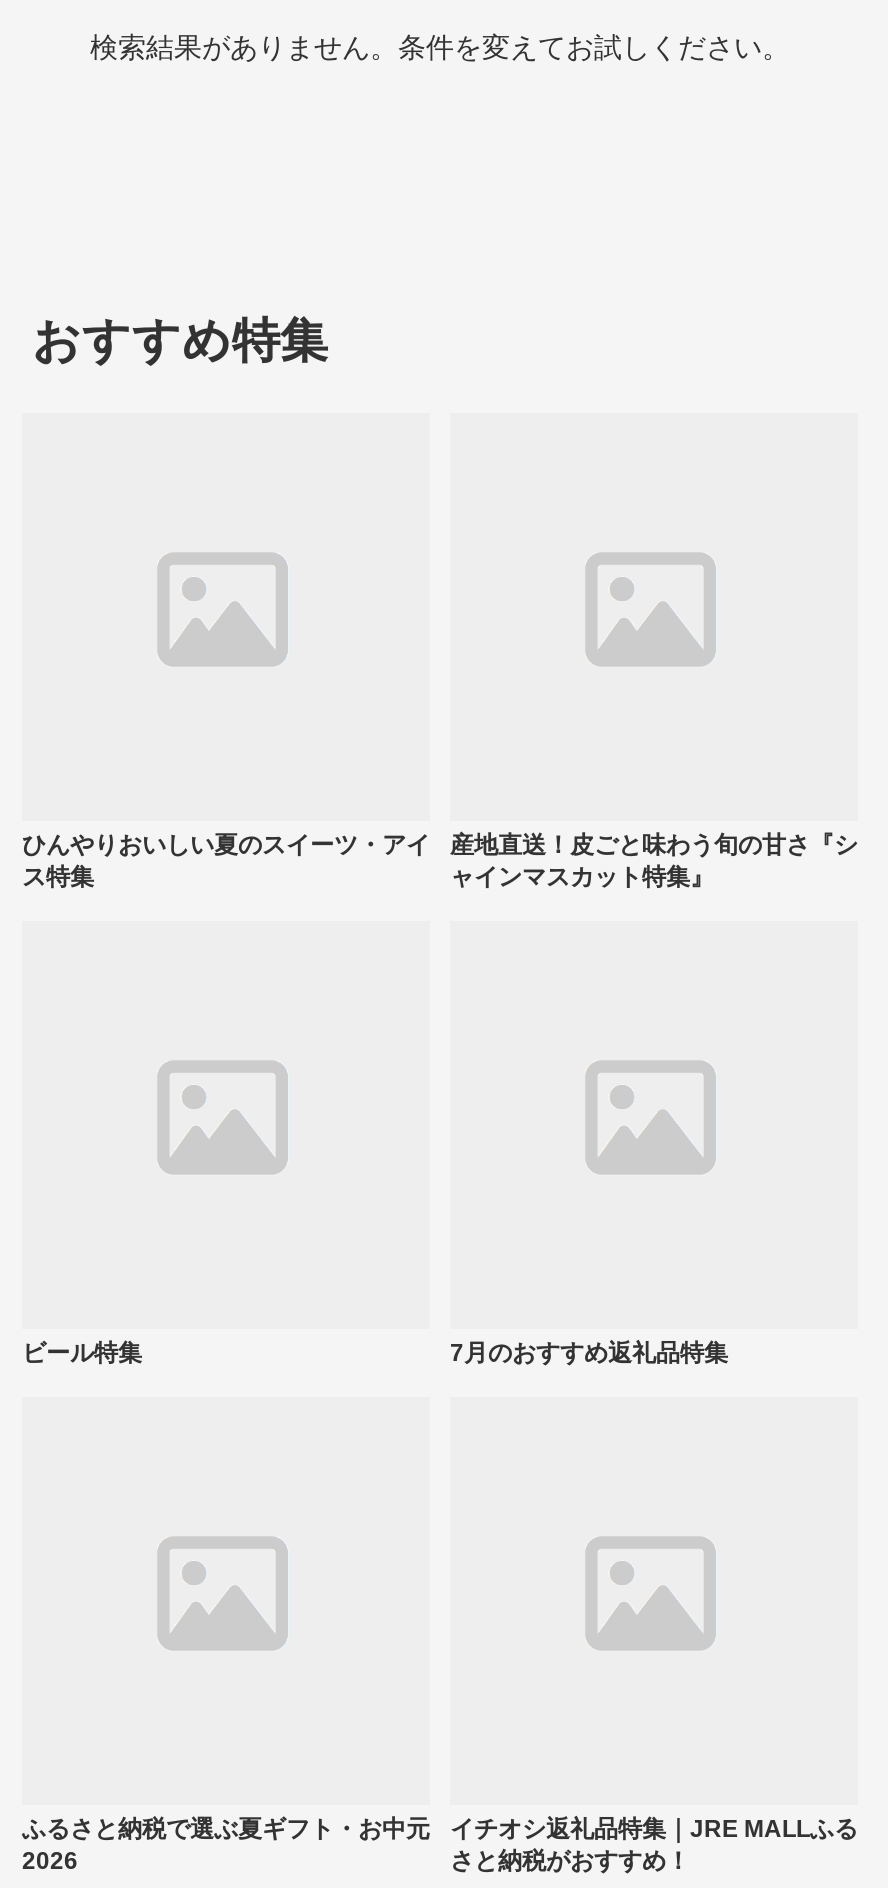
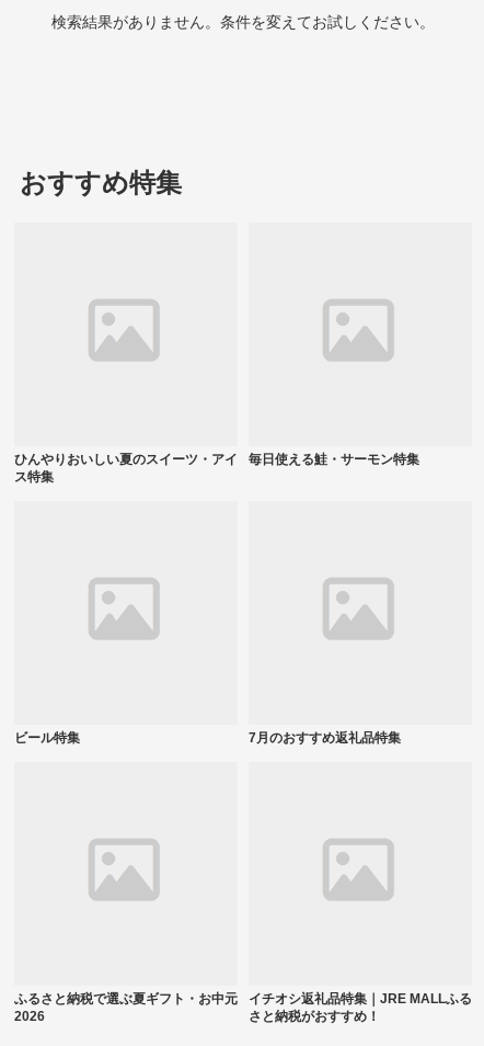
- 産地直送！皮ごと味わう旬の甘さ『シ
- ャインマスカット特集』
+ 毎日使える鮭・サーモン特集
